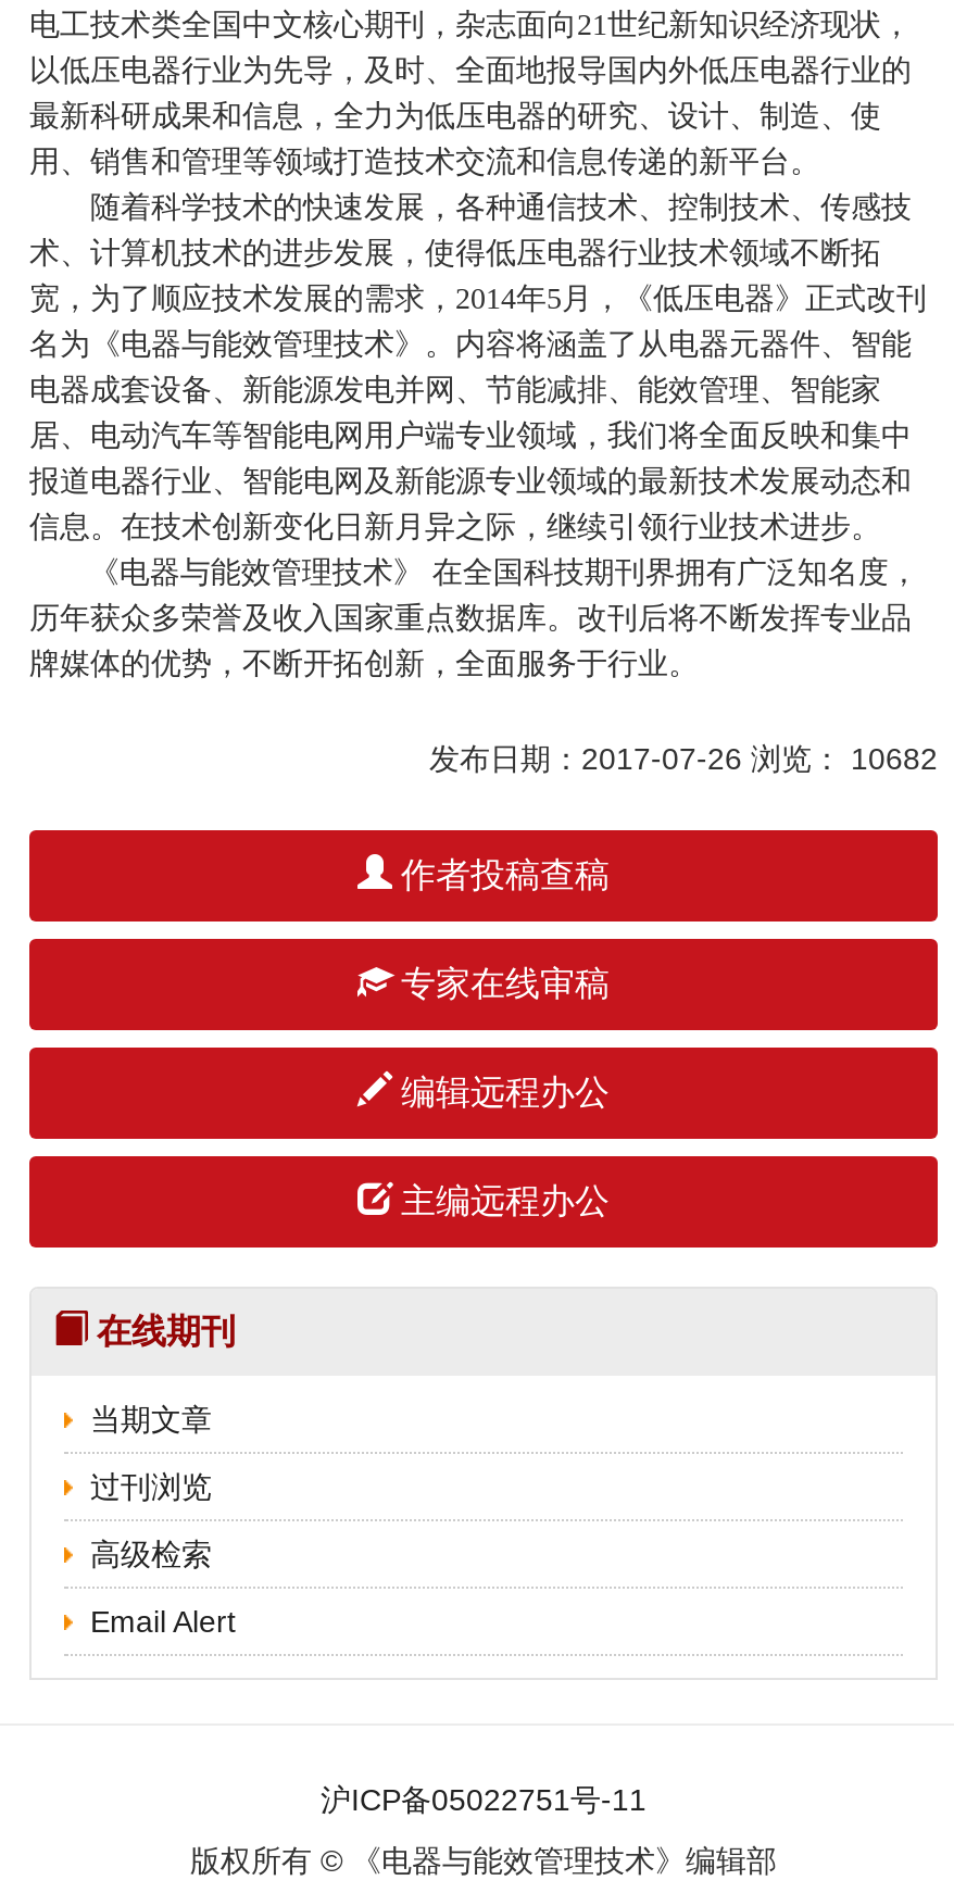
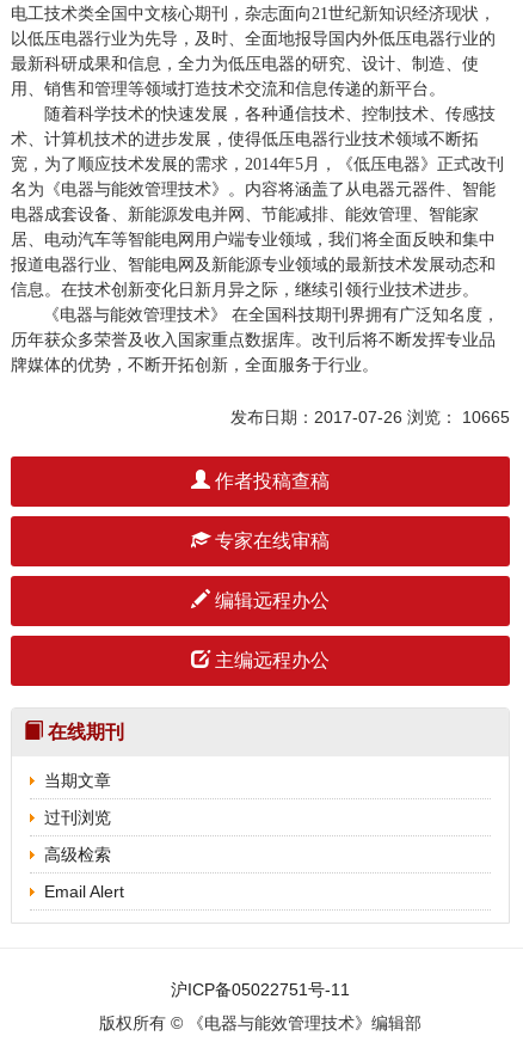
- 发布日期：2017-07-26 浏览： 10682
+ 发布日期：2017-07-26 浏览： 10665
